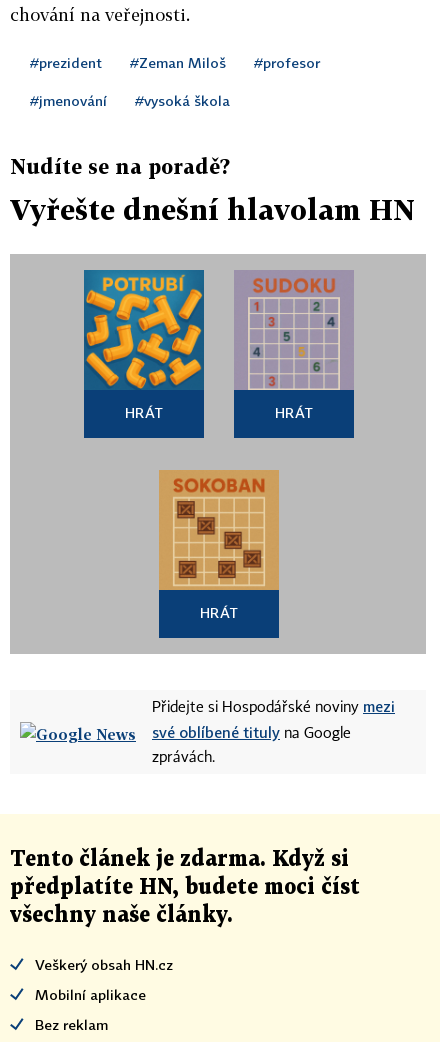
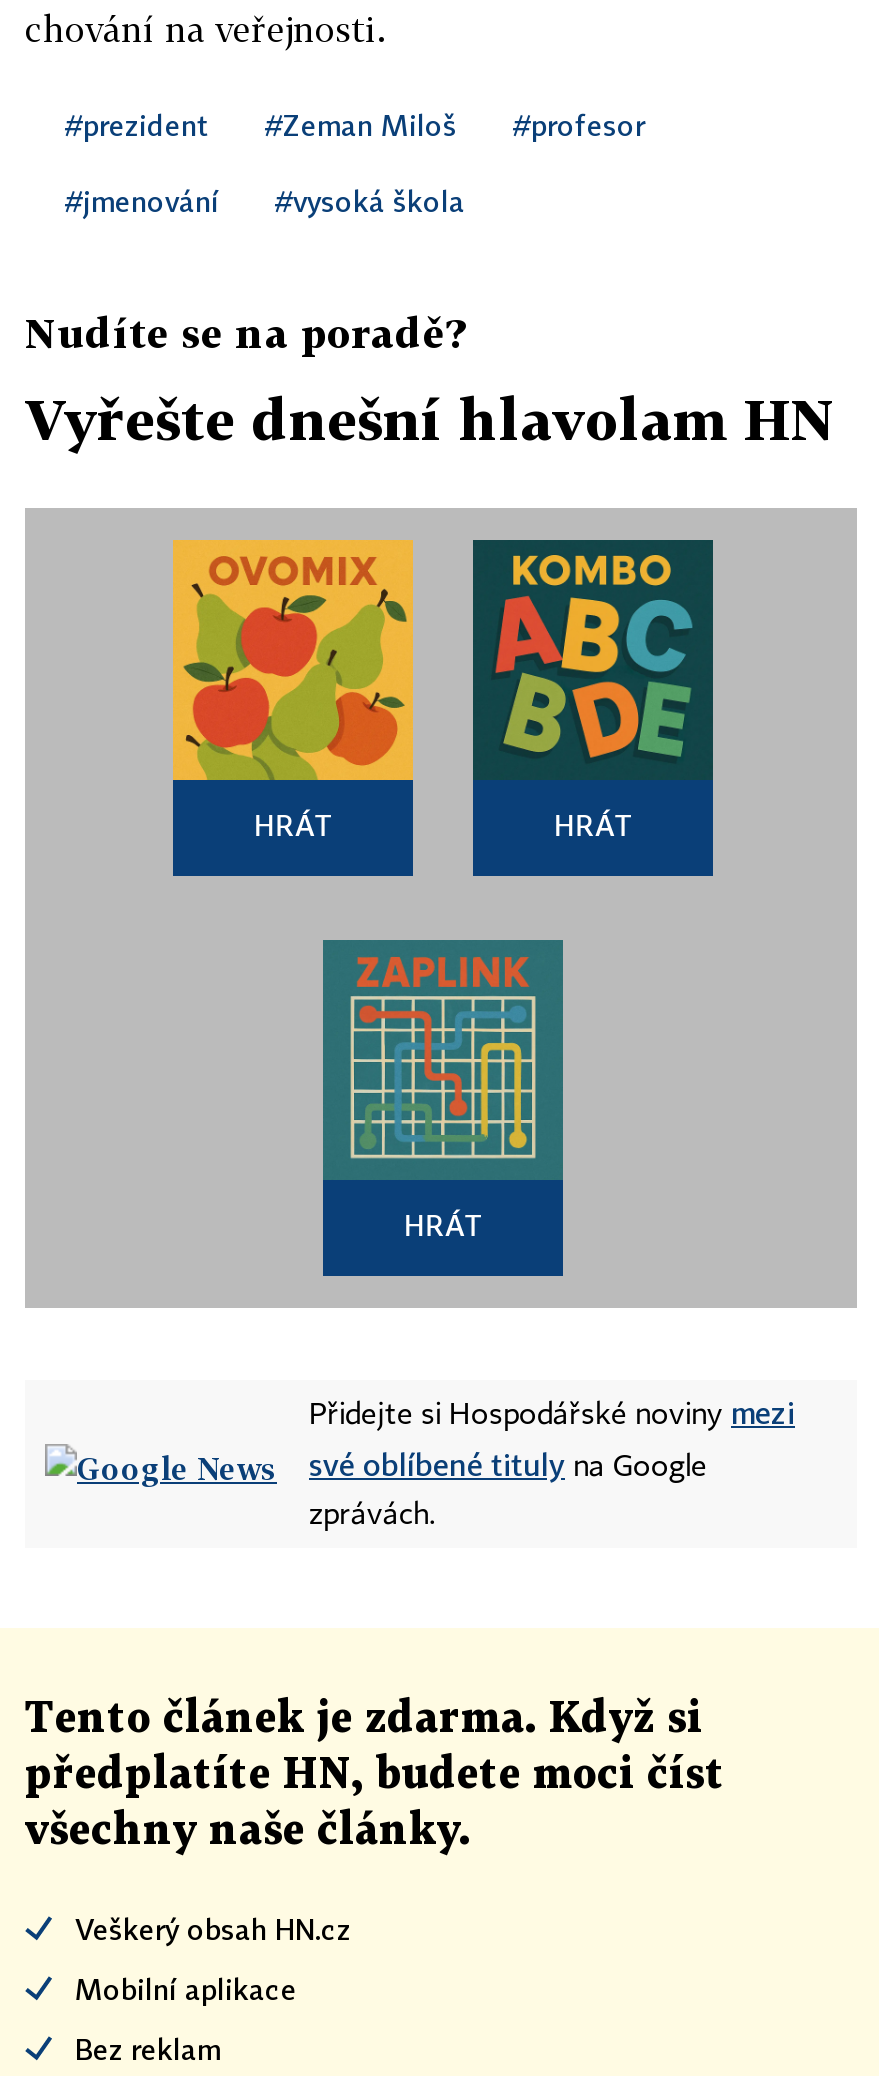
- [image]
+ [image]

- [image]
+ [image]

- [image]
+ [image]
